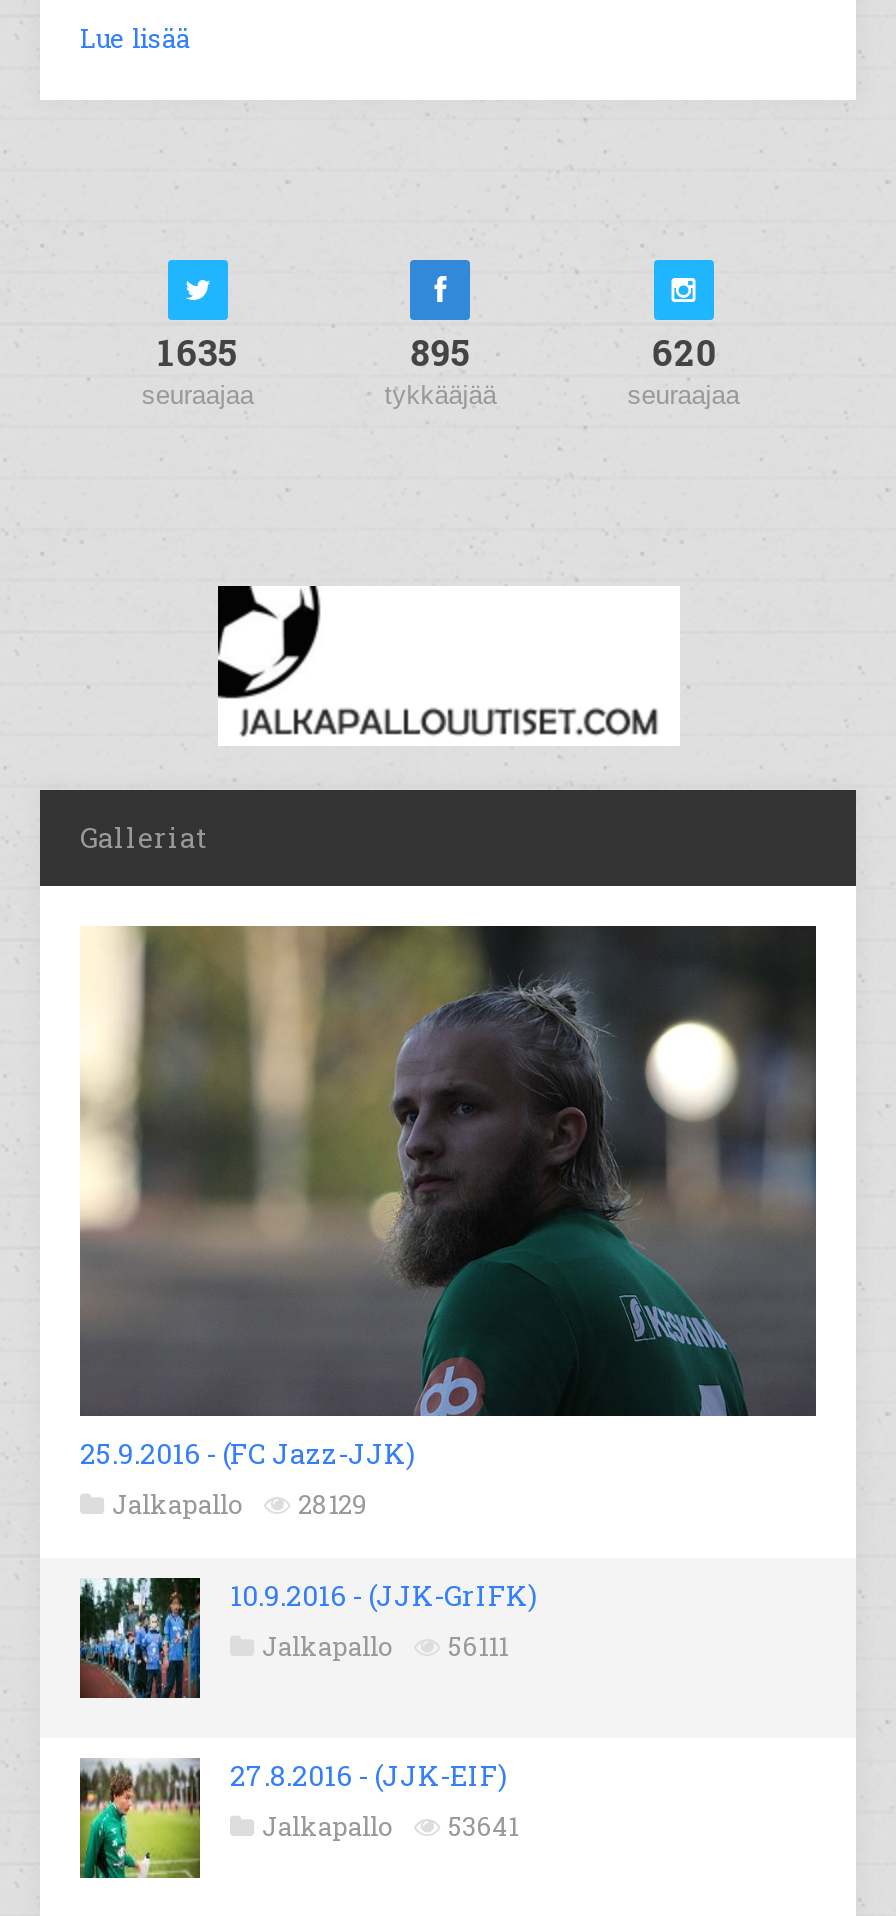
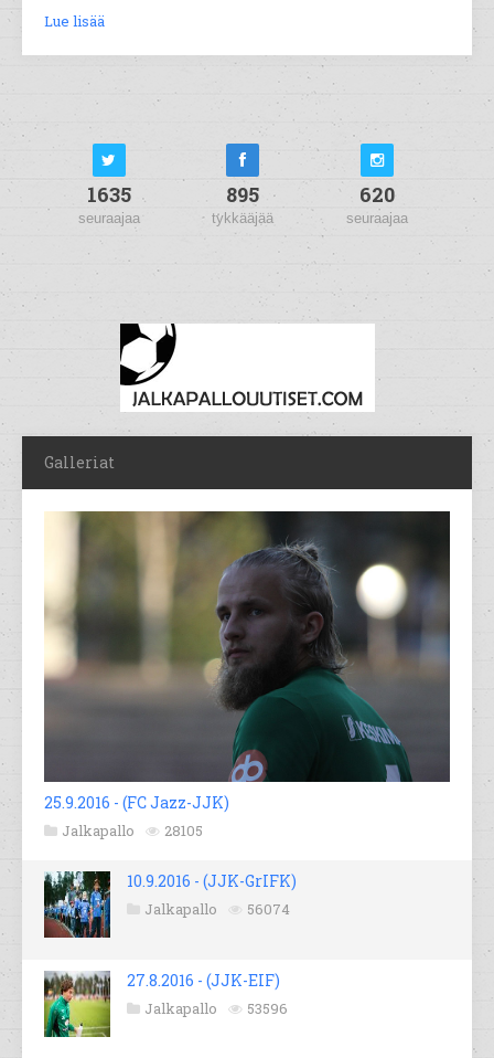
- Jalkapallo 28129
+ Jalkapallo 28105

- Jalkapallo 56111
+ Jalkapallo 56074

- Jalkapallo 53641
+ Jalkapallo 53596
